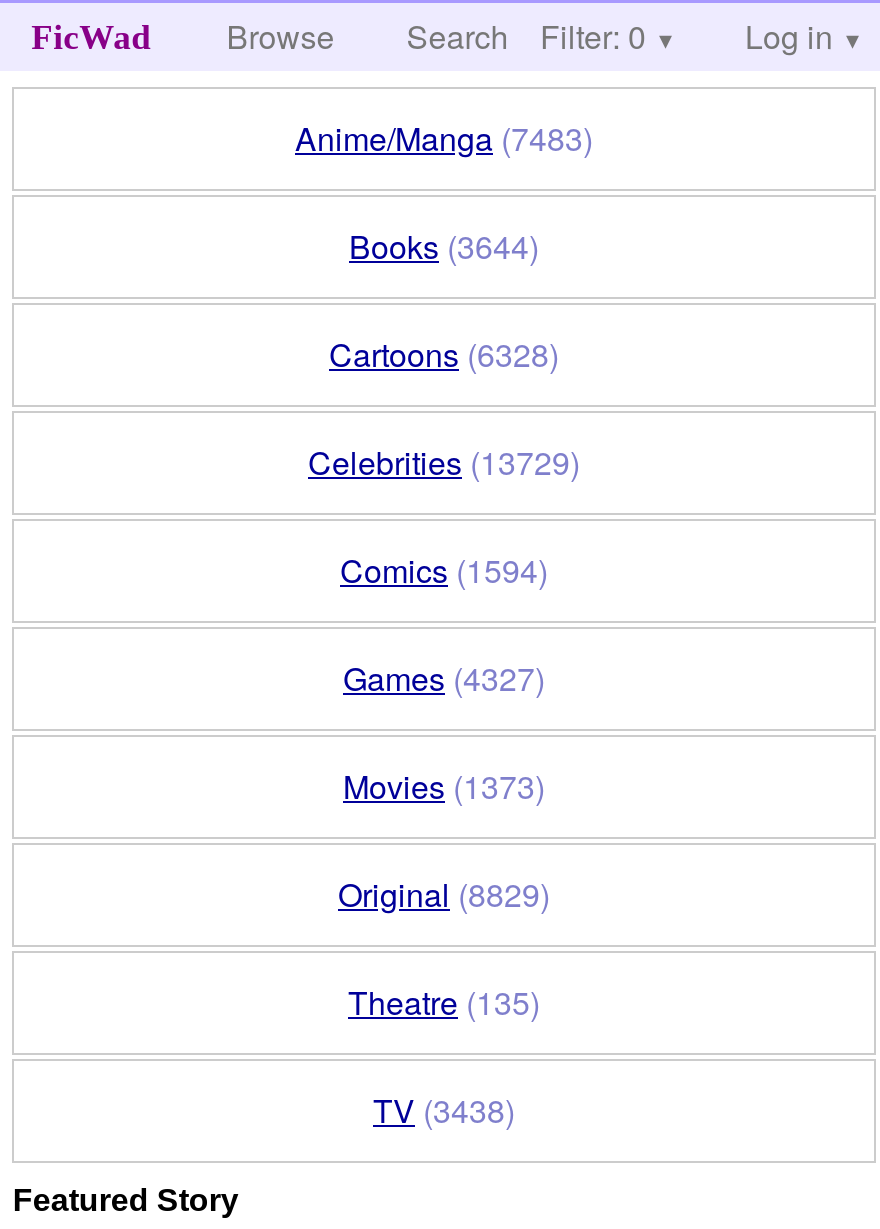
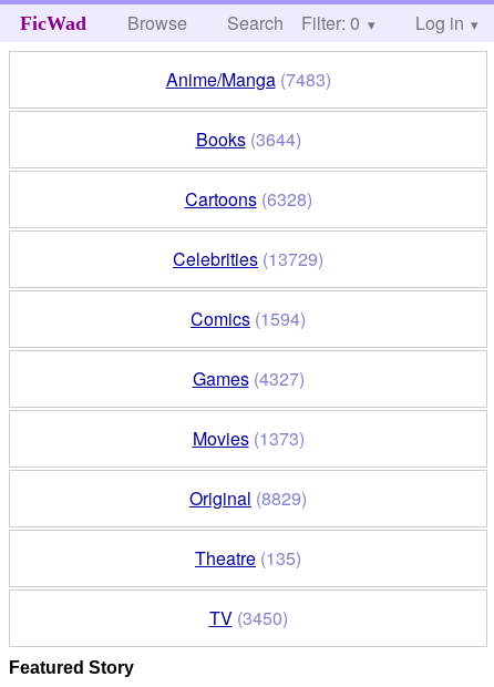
- TV (3438)
+ TV (3450)
